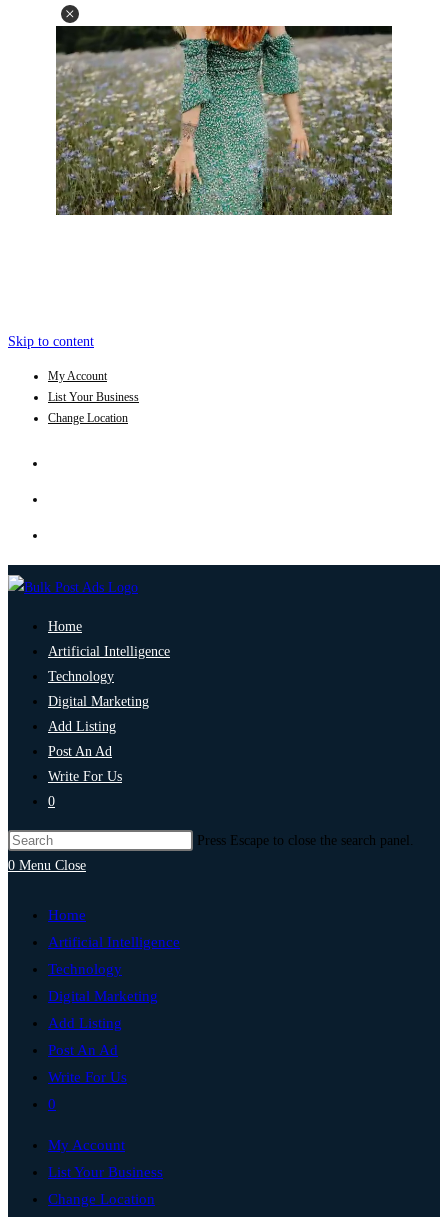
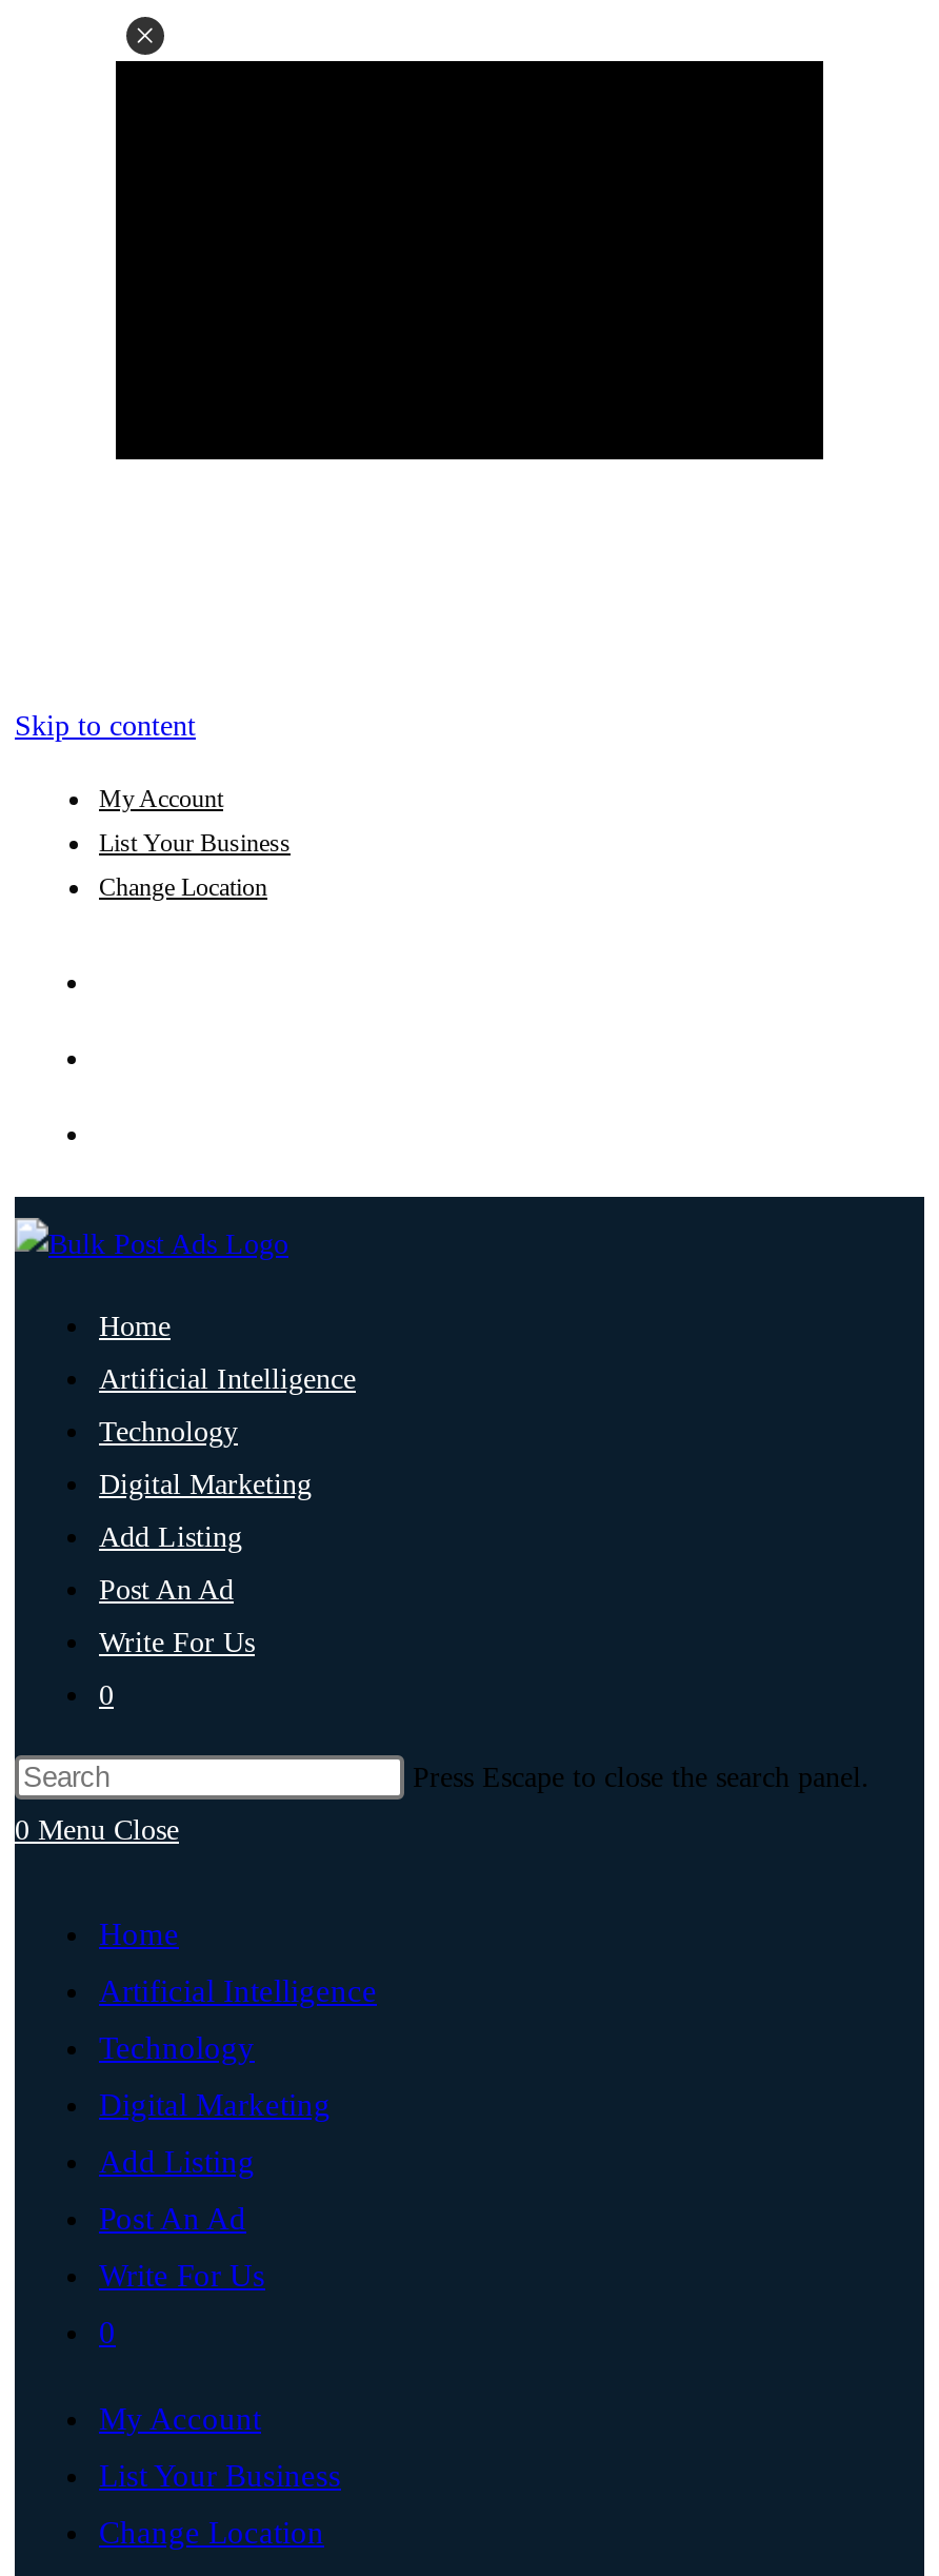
- [image]
